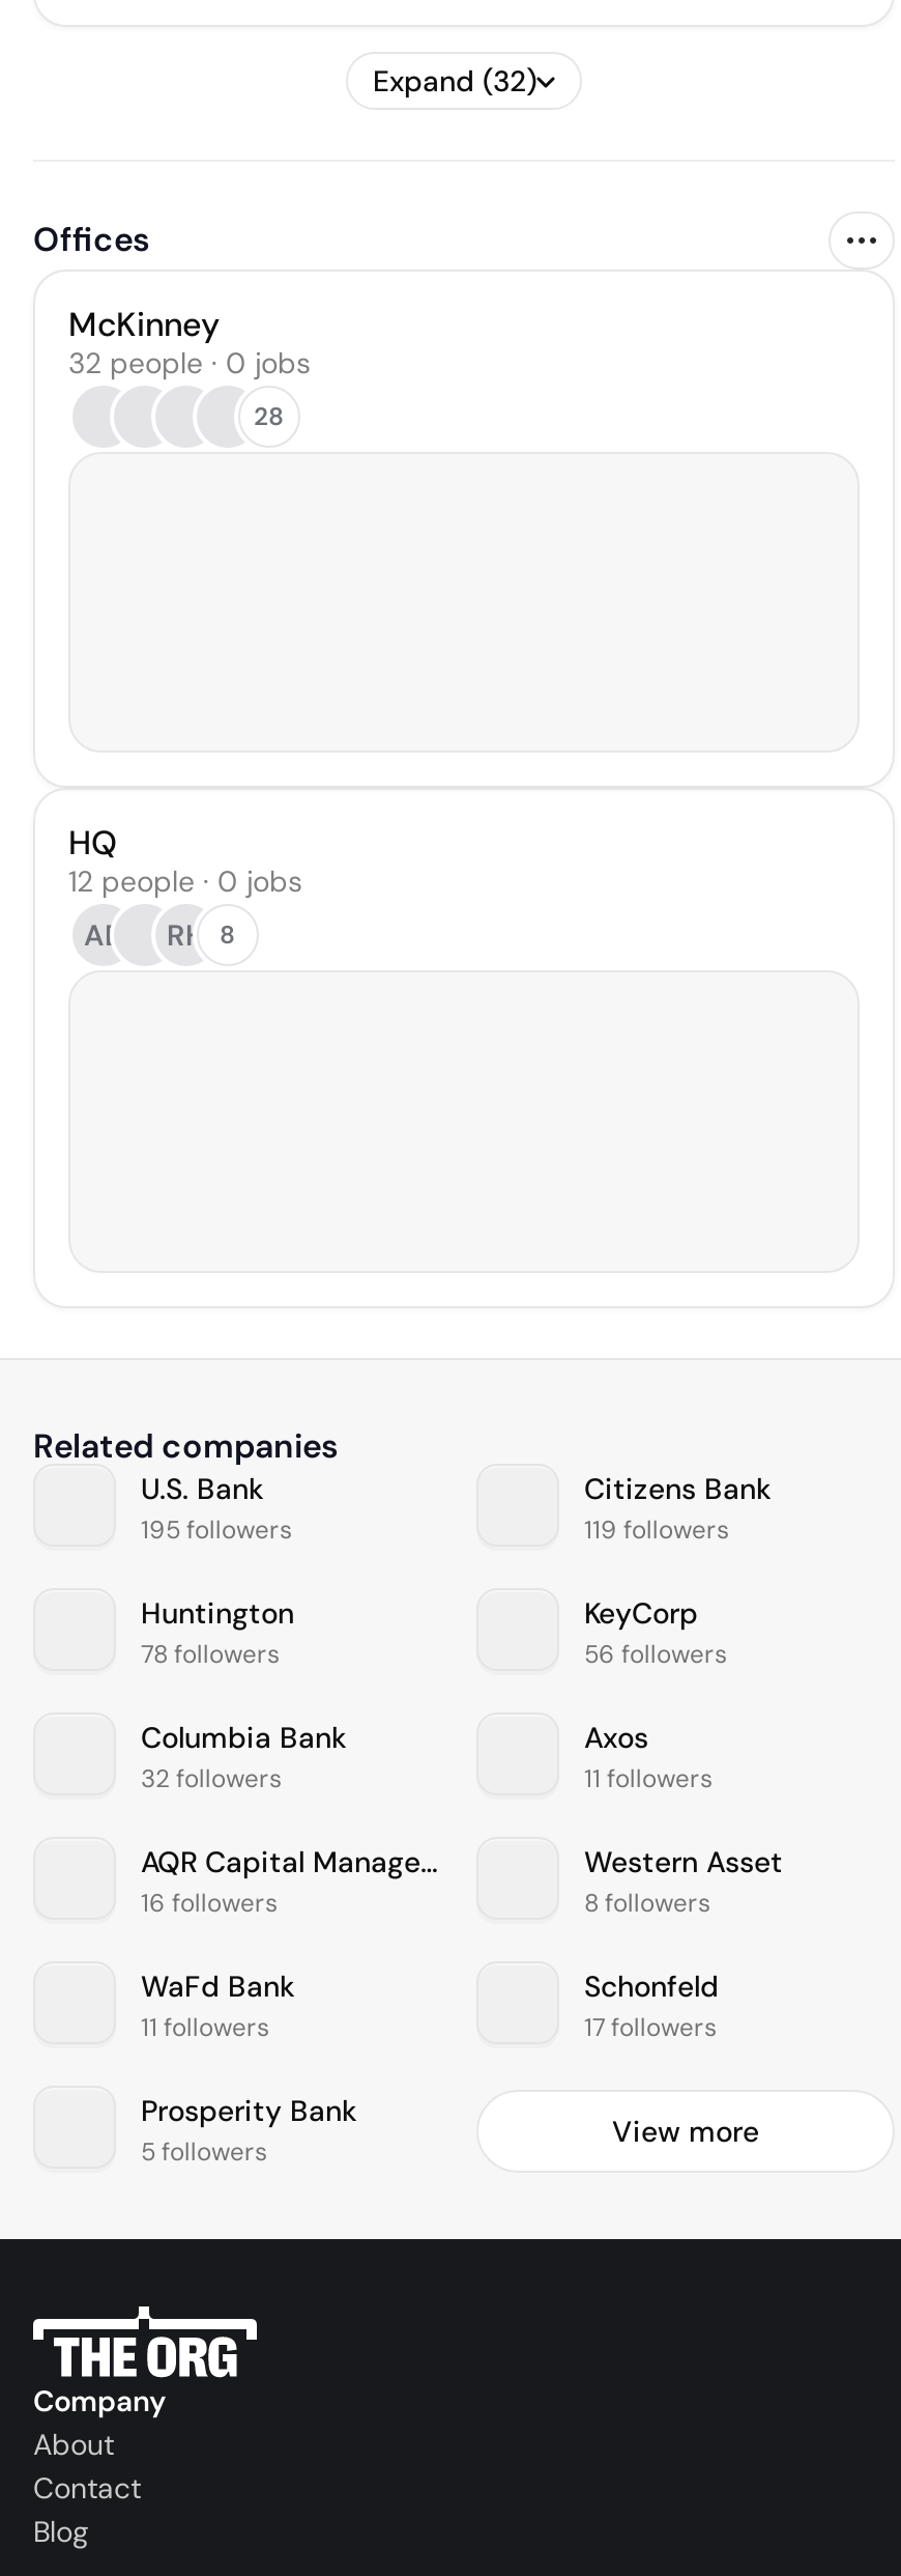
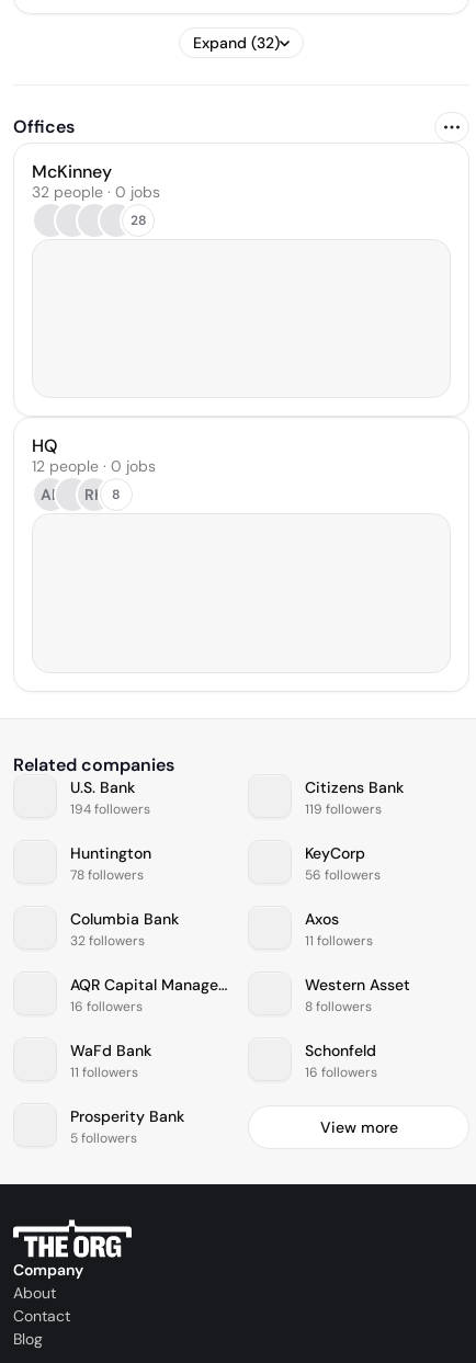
- 195 followers
+ 194 followers

- 17 followers
+ 16 followers
